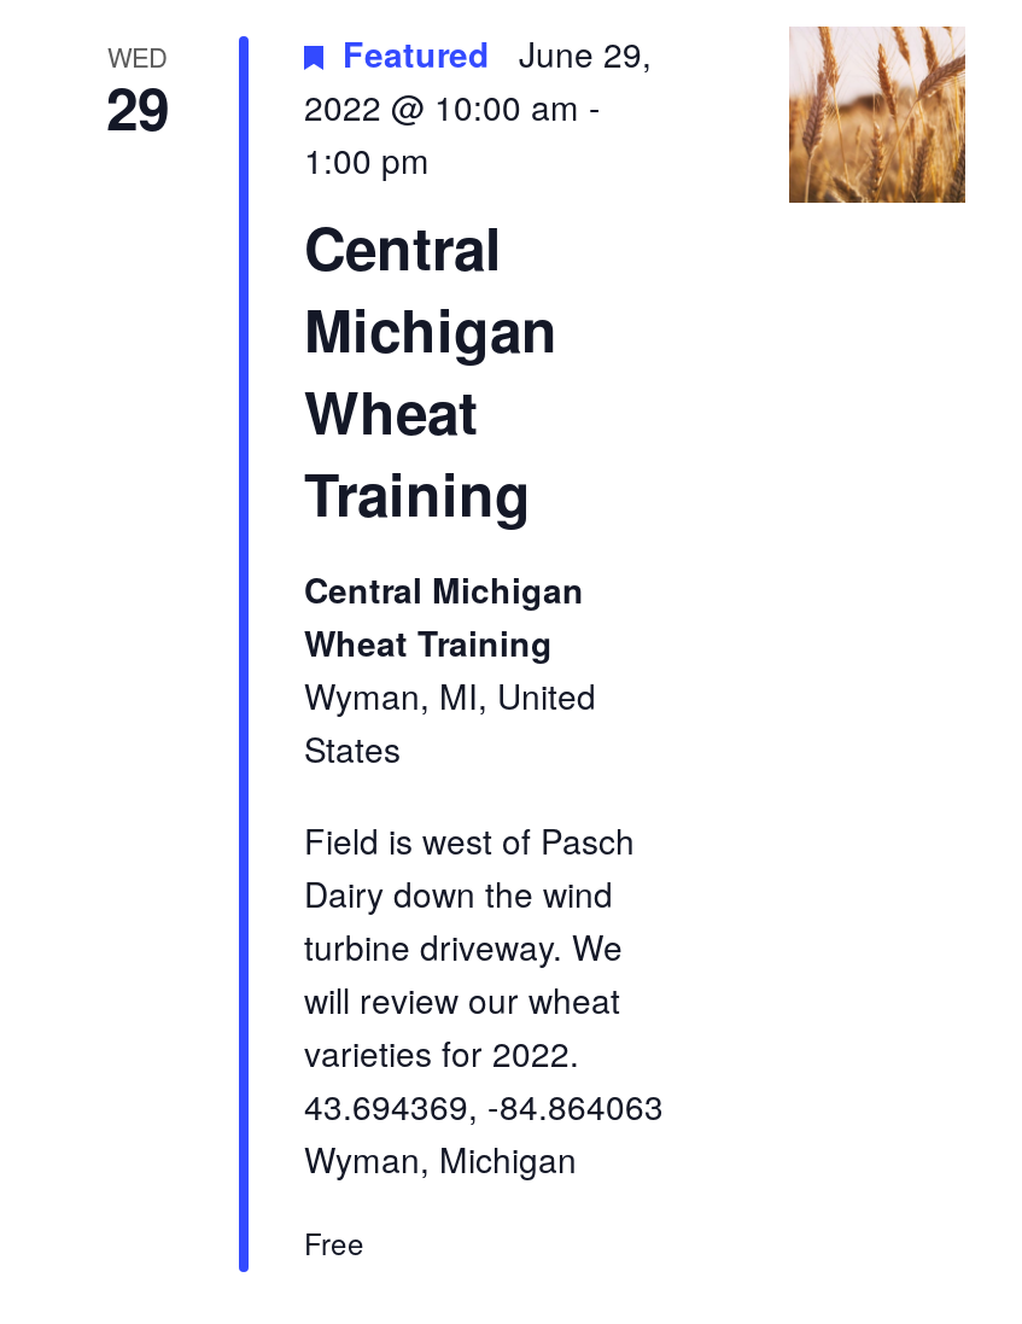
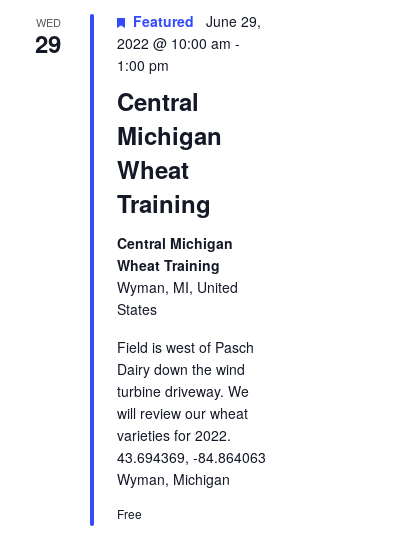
- [image]
